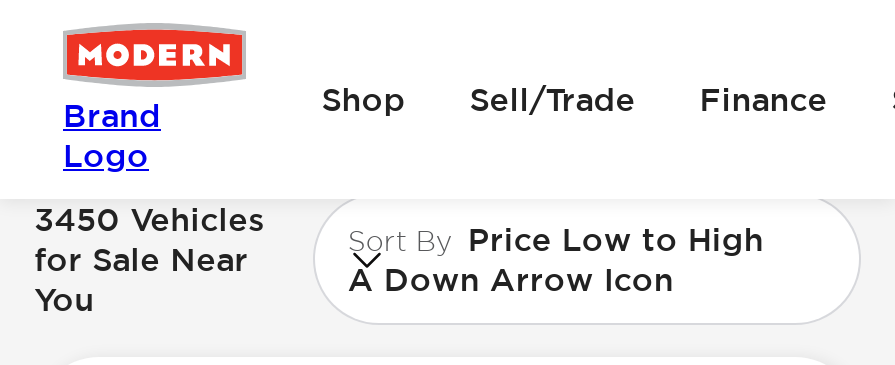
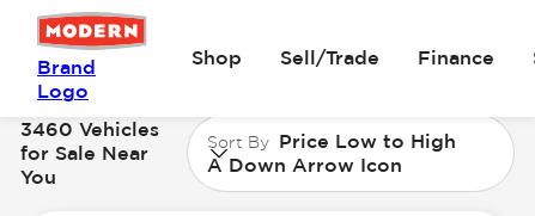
- 3450 Vehicles
+ 3460 Vehicles
